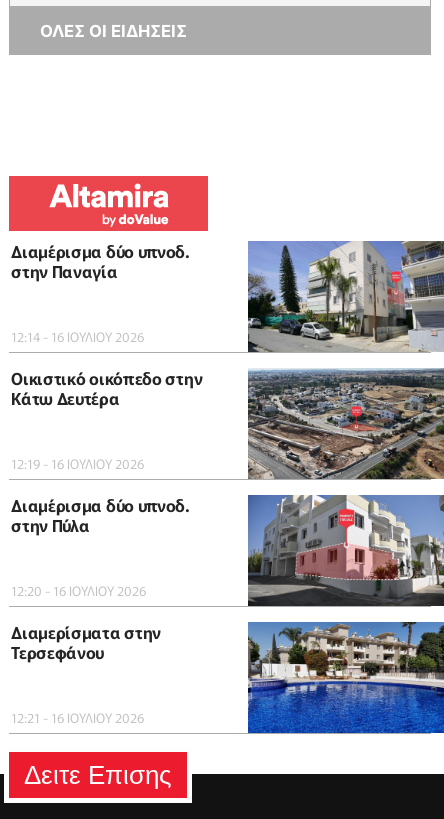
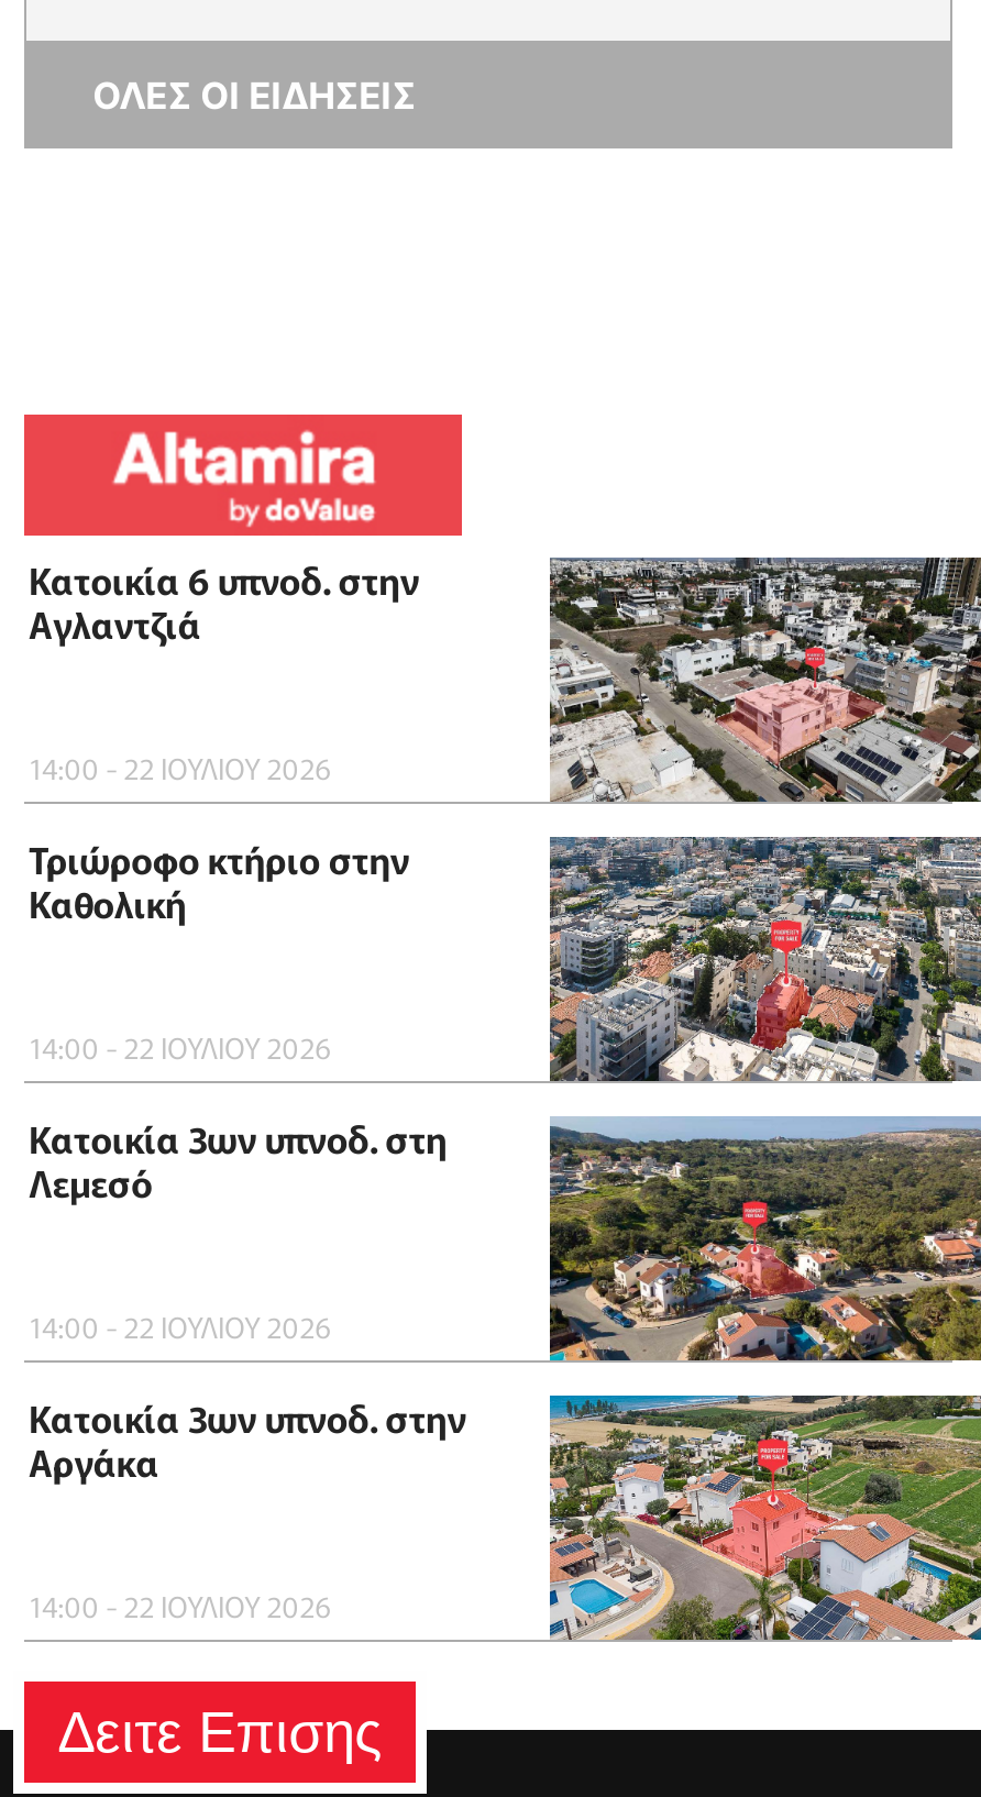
- Διαμέρισμα δύο υπνοδ.
- στην Παναγία
+ Κατοικία 6 υπνοδ. στην
+ Αγλαντζιά

- [image]
+ [image]

- 12:14 - 16 ΙΟΥΛΙΟΥ 2026
+ 14:00 - 22 ΙΟΥΛΙΟΥ 2026

- Οικιστικό οικόπεδο στην
- Κάτω Δευτέρα
+ Τριώροφο κτήριο στην
+ Καθολική

- [image]
+ [image]

- 12:19 - 16 ΙΟΥΛΙΟΥ 2026
+ 14:00 - 22 ΙΟΥΛΙΟΥ 2026

- Διαμέρισμα δύο υπνοδ.
- στην Πύλα
+ Κατοικία 3ων υπνοδ. στη
+ Λεμεσό

- [image]
+ [image]

- 12:20 - 16 ΙΟΥΛΙΟΥ 2026
+ 14:00 - 22 ΙΟΥΛΙΟΥ 2026

- Διαμερίσματα στην
- Τερσεφάνου
+ Κατοικία 3ων υπνοδ. στην
+ Αργάκα

- [image]
+ [image]

- 12:21 - 16 ΙΟΥΛΙΟΥ 2026
+ 14:00 - 22 ΙΟΥΛΙΟΥ 2026
